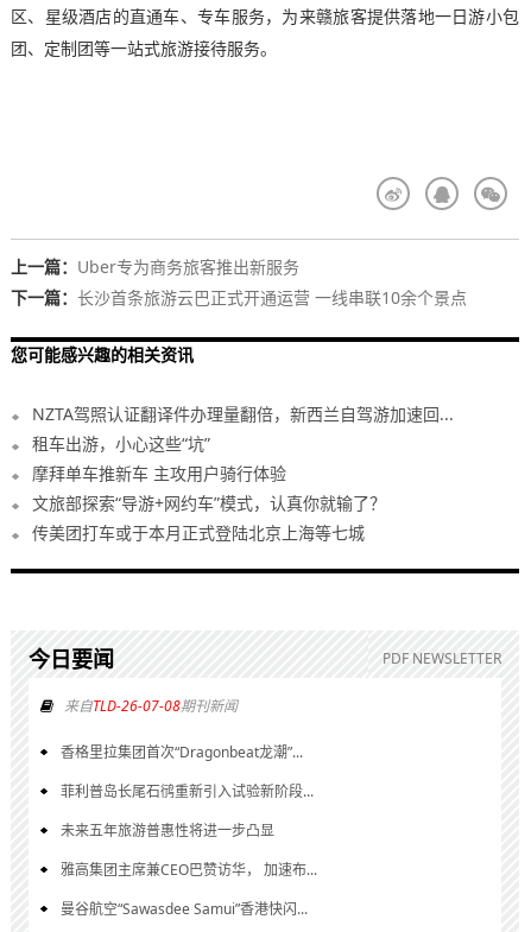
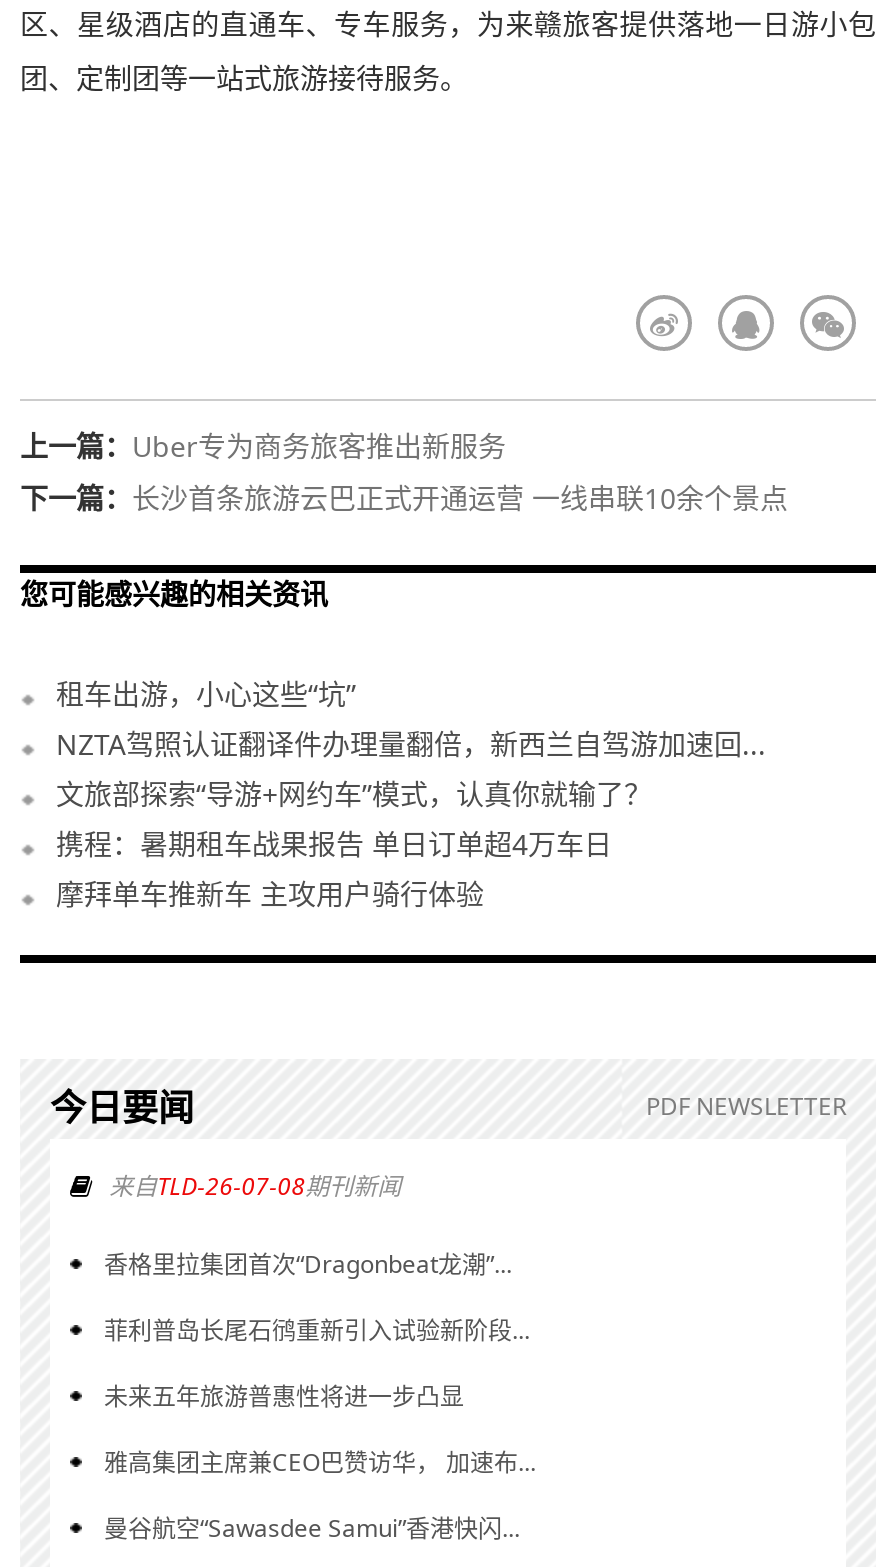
moved down: NZTA驾照认证翻译件办理量翻倍，新西兰自驾游加速回...

moved up: 租车出游，小心这些“坑”

+ 携程：暑期租车战果报告 单日订单超4万车日

moved down: 摩拜单车推新车 主攻用户骑行体验

moved up: 文旅部探索“导游+网约车”模式，认真你就输了？

- 传美团打车或于本月正式登陆北京上海等七城
